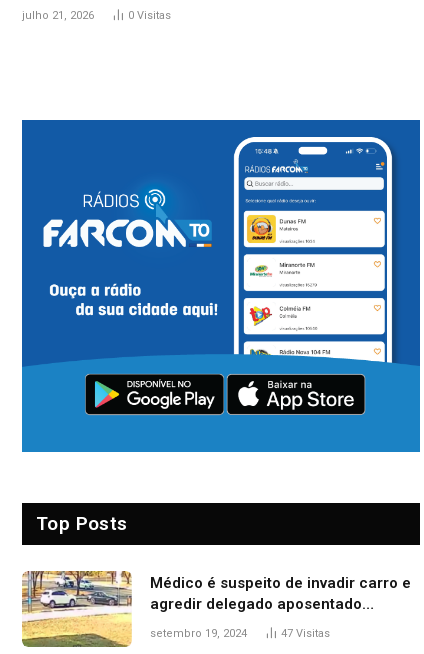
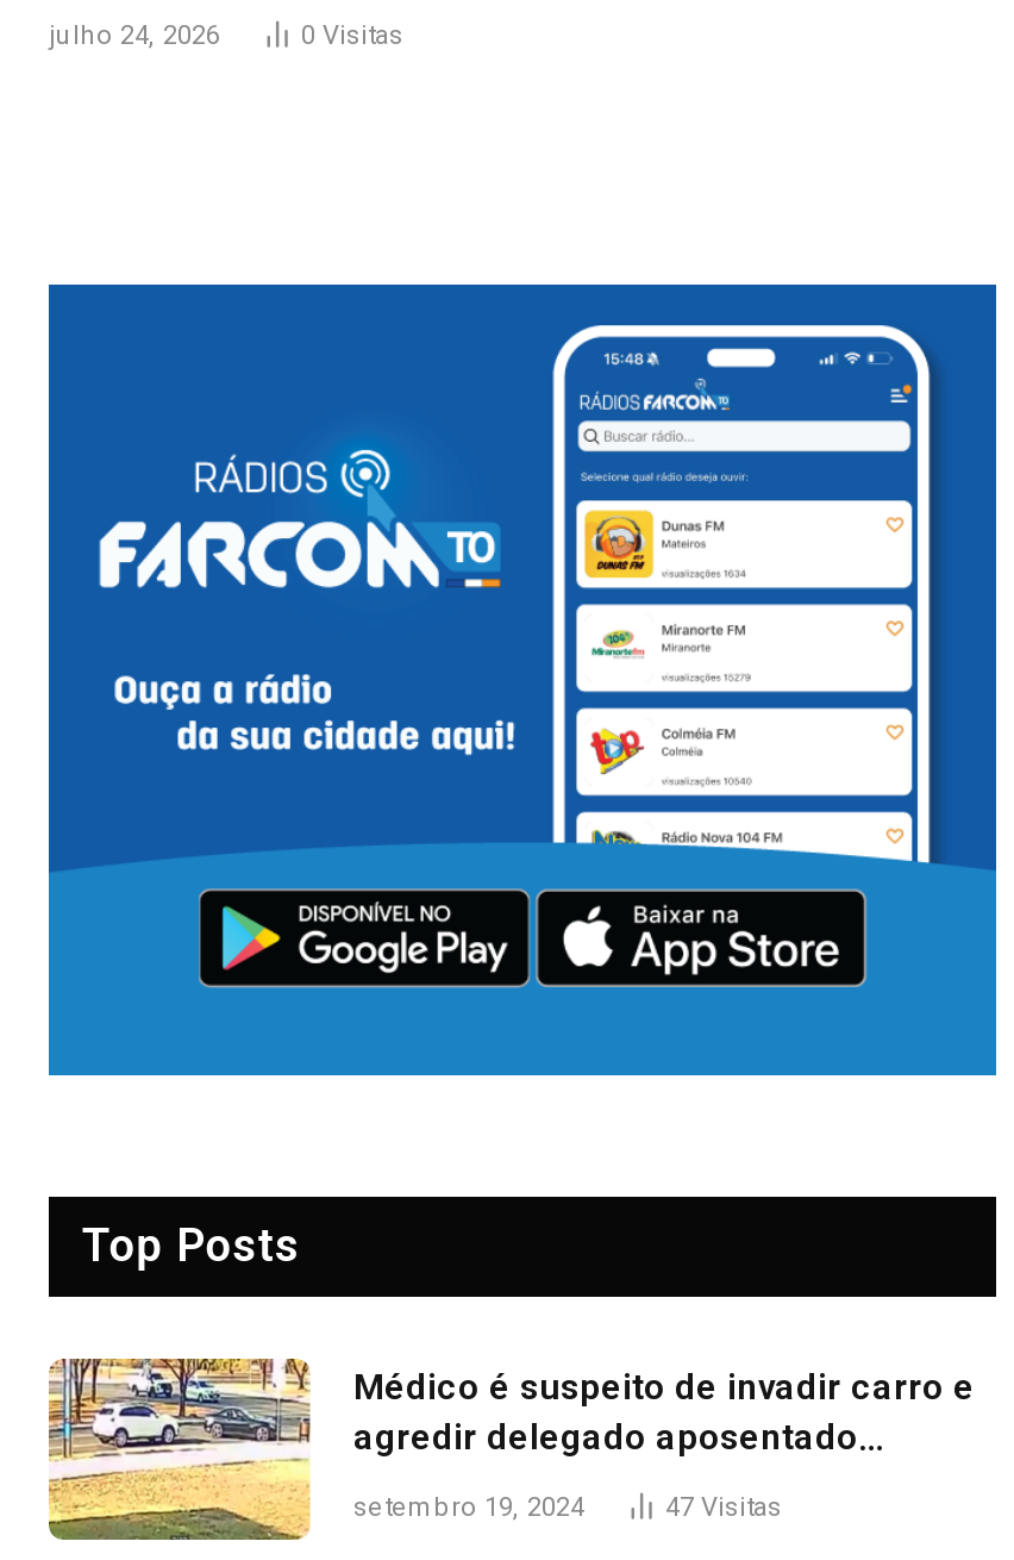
- julho 21, 2026
+ julho 24, 2026
